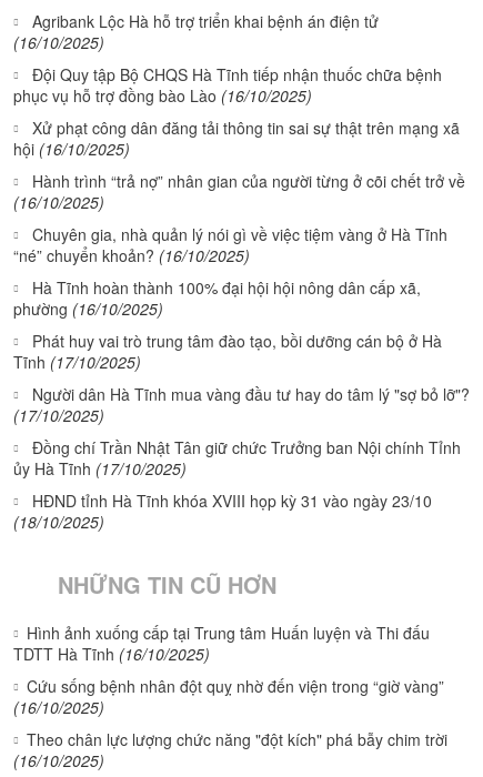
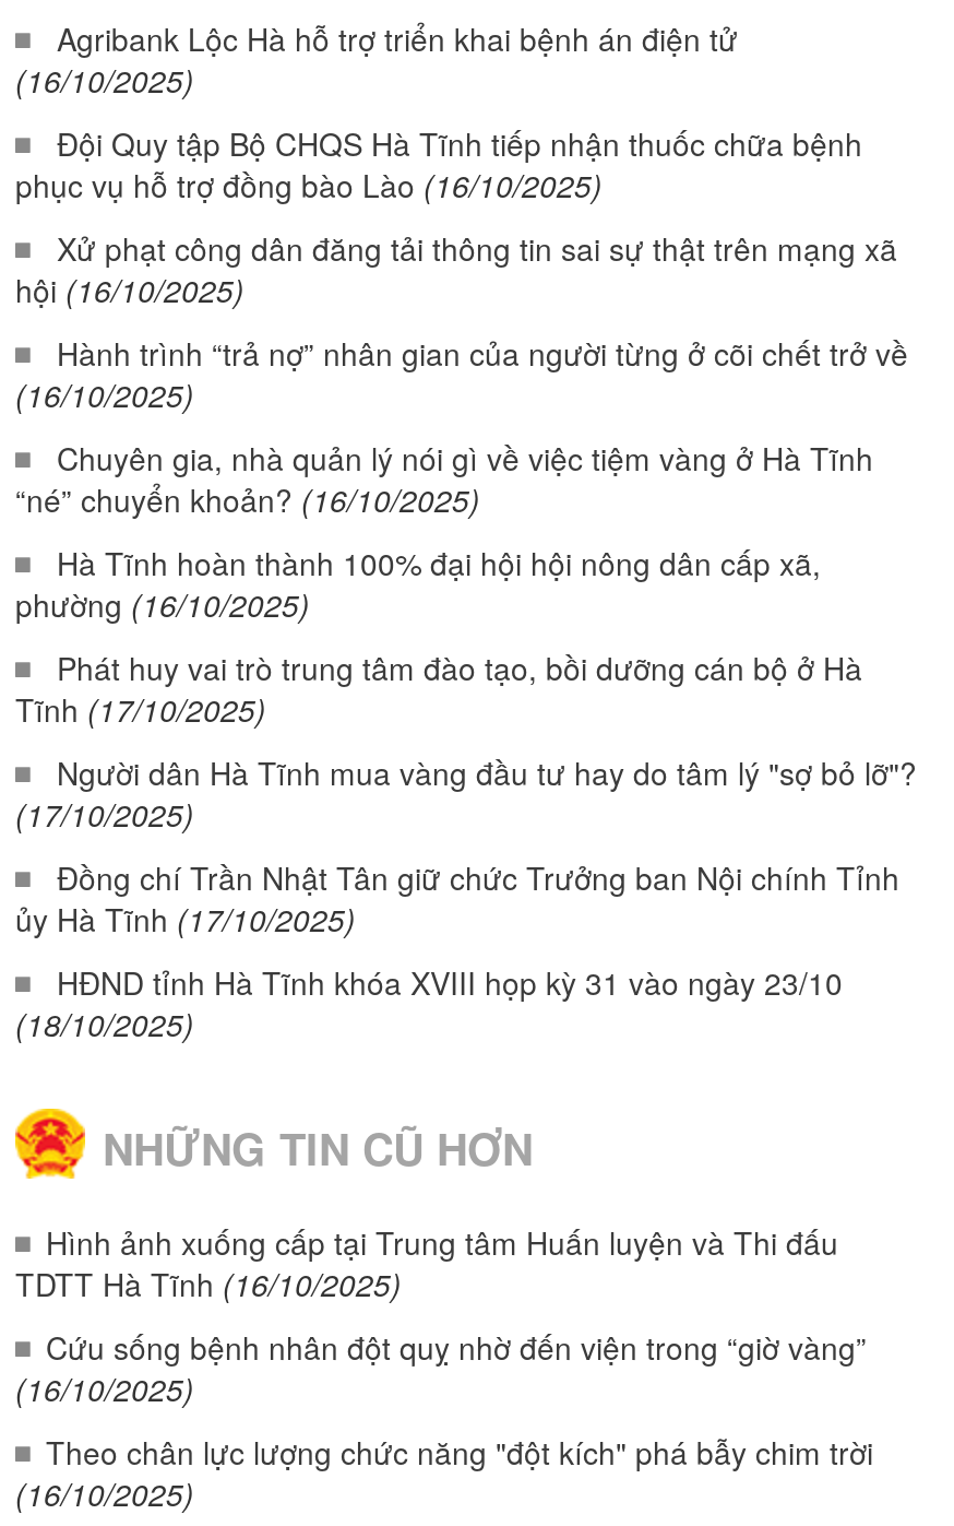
+ [image]
